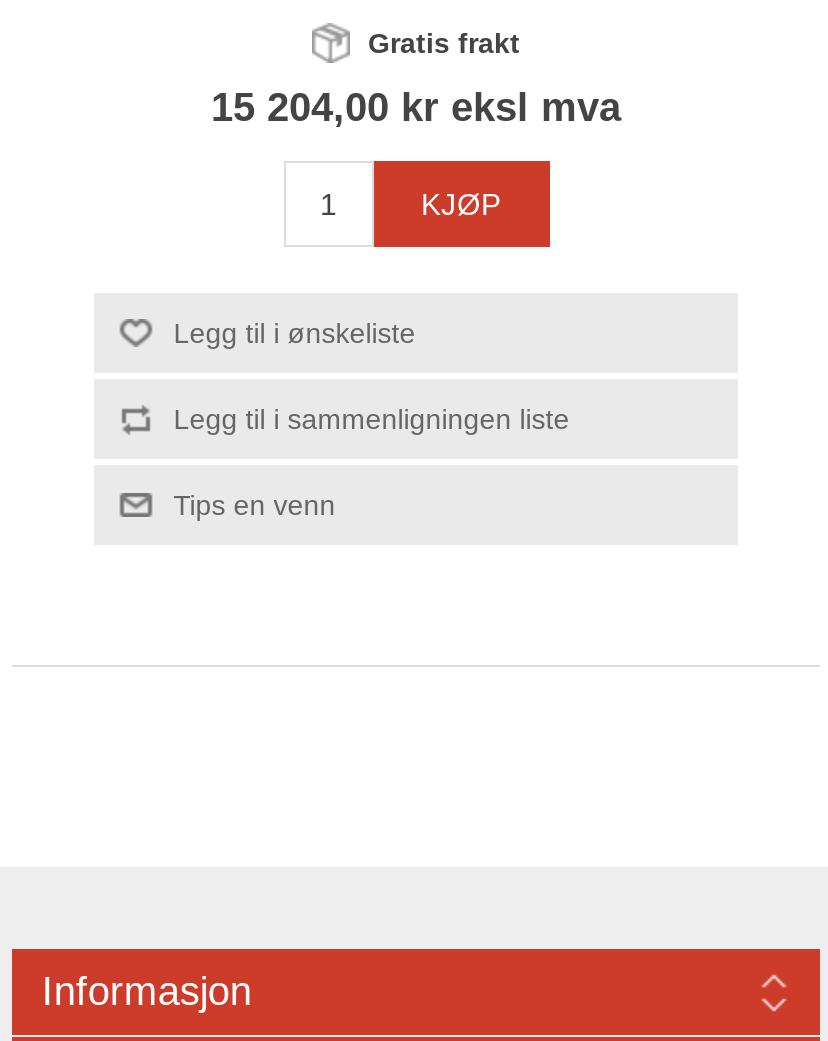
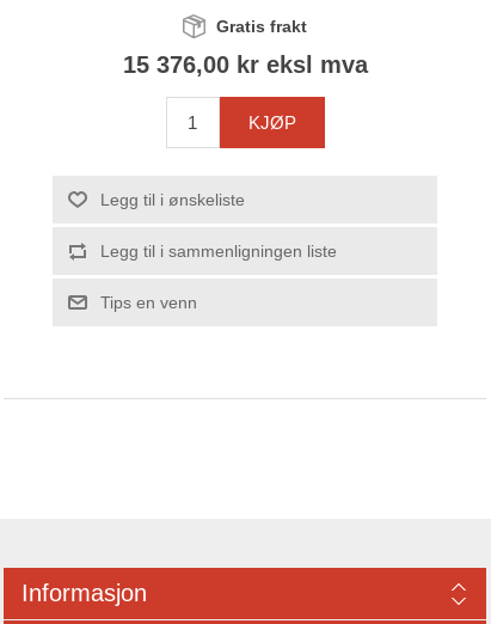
- 15 204,00 kr eksl mva
+ 15 376,00 kr eksl mva
